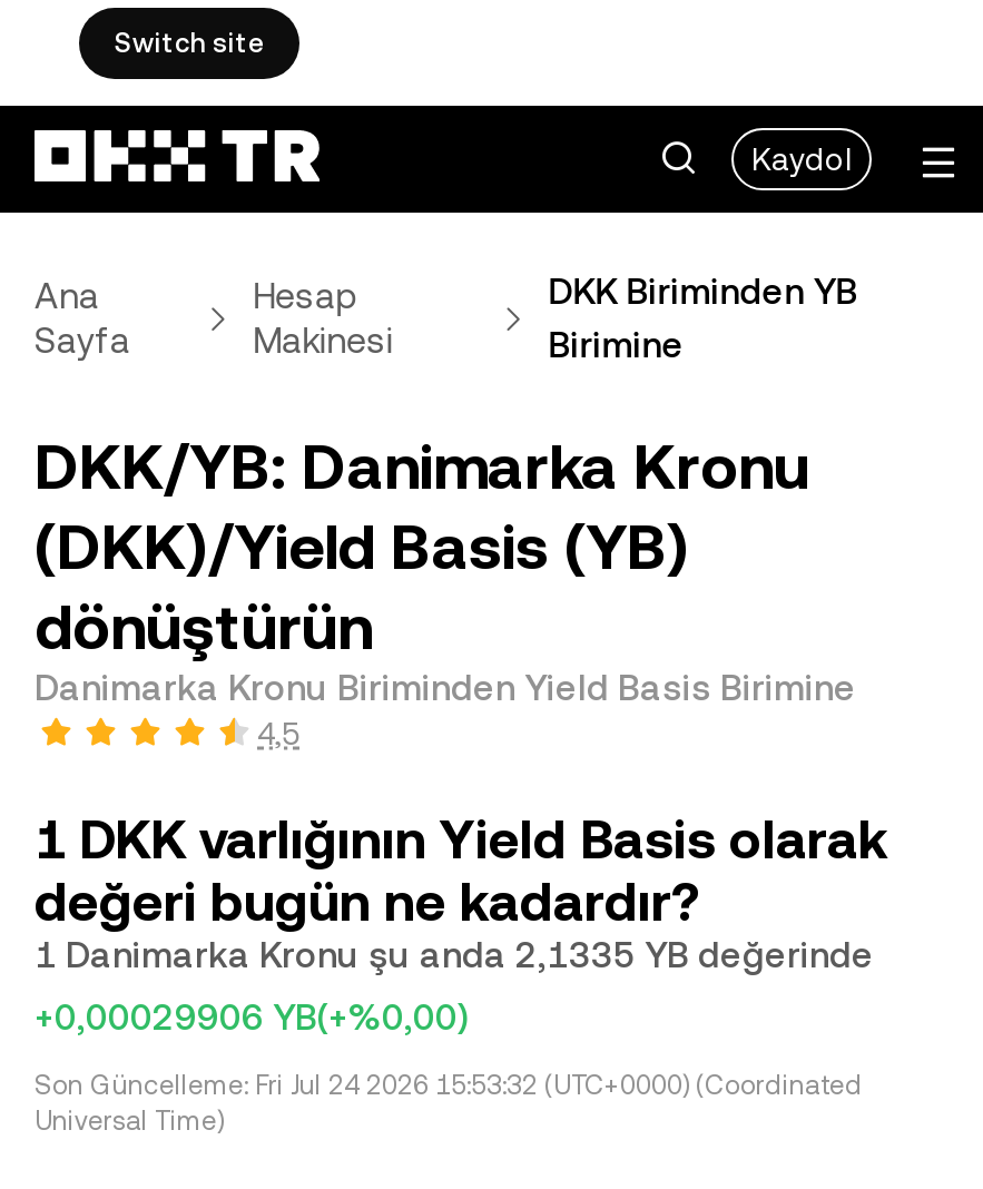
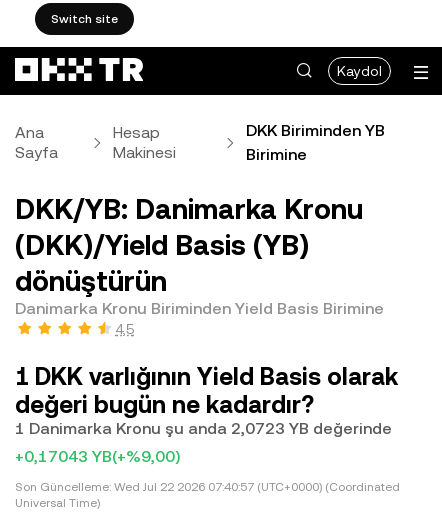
- 1 Danimarka Kronu şu anda 2,1335 YB değerinde
+ 1 Danimarka Kronu şu anda 2,0723 YB değerinde

- +0,00029906 YB(+%0,00)
+ +0,17043 YB(+%9,00)

- Son Güncelleme: Fri Jul 24 2026 15:53:32 (UTC+0000) (Coordinated
+ Son Güncelleme: Wed Jul 22 2026 07:40:57 (UTC+0000) (Coordinated
